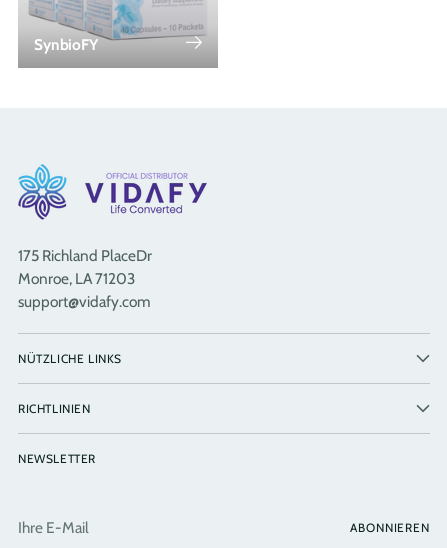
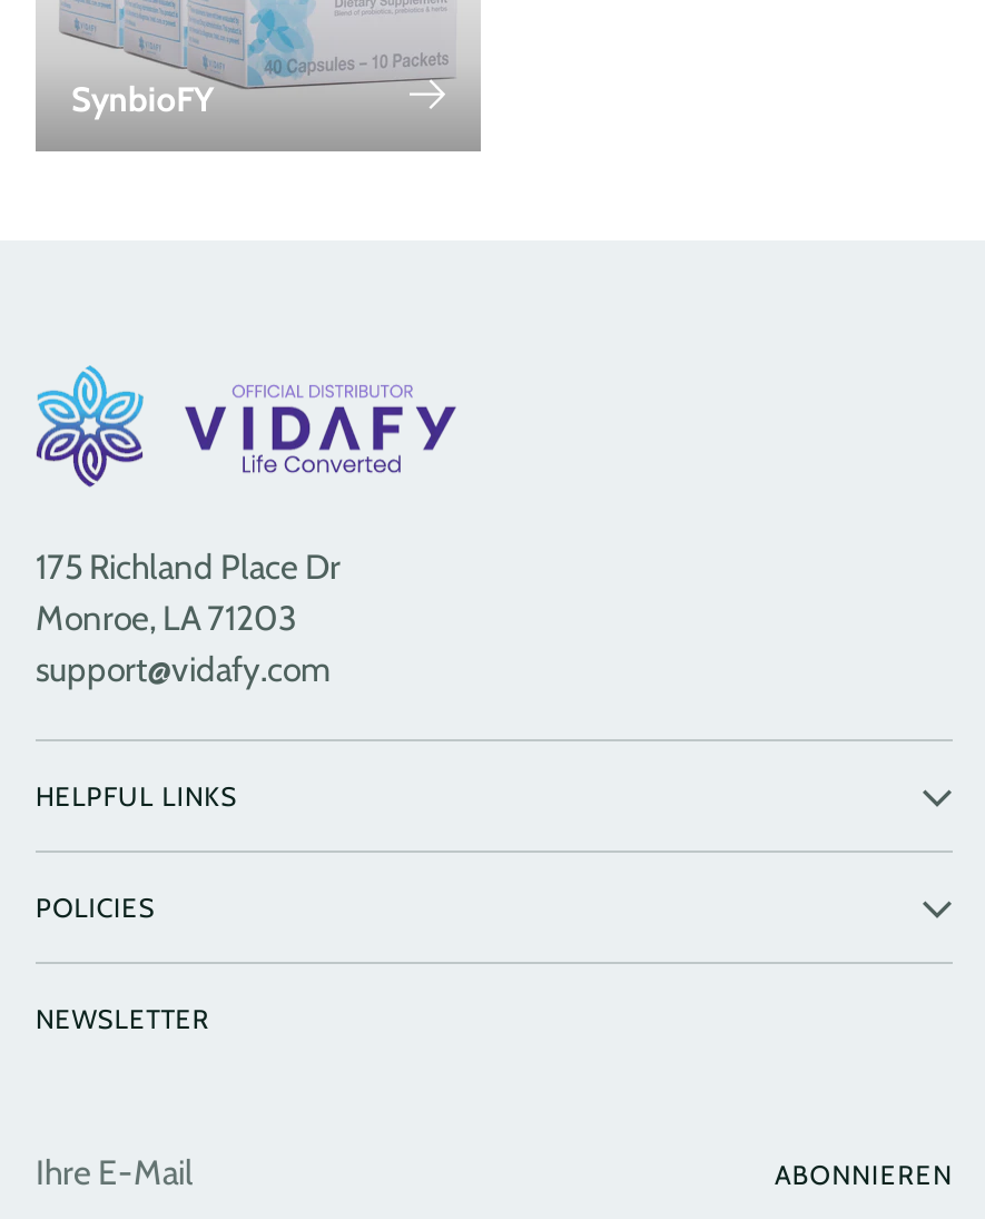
- 175 Richland PlaceDr
+ 175 Richland Place Dr

- NÜTZLICHE LINKS
+ HELPFUL LINKS

- RICHTLINIEN
+ POLICIES
